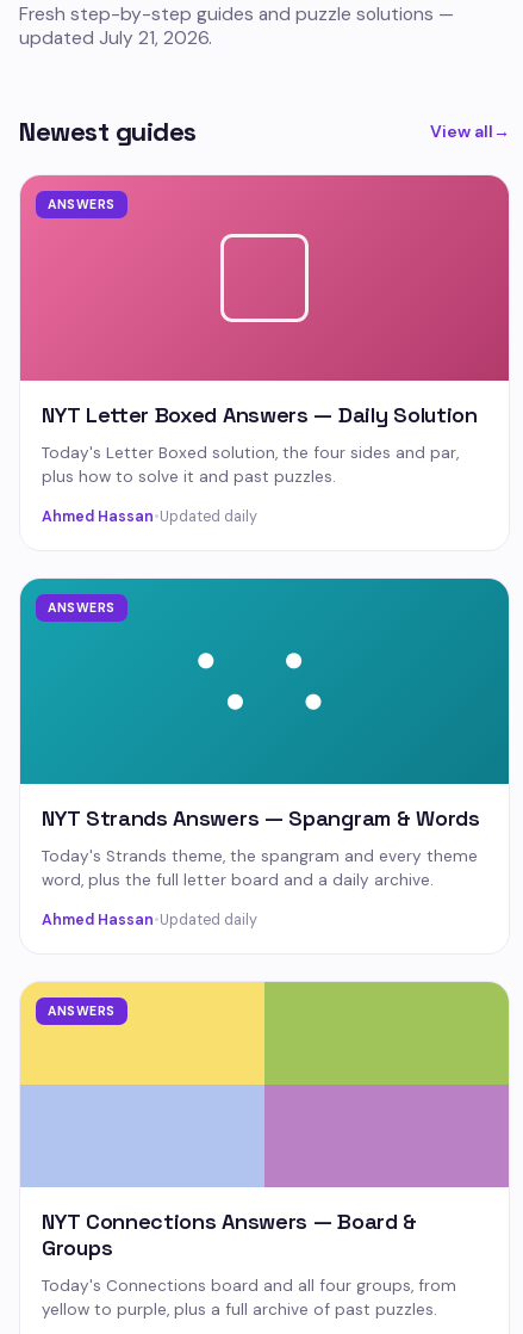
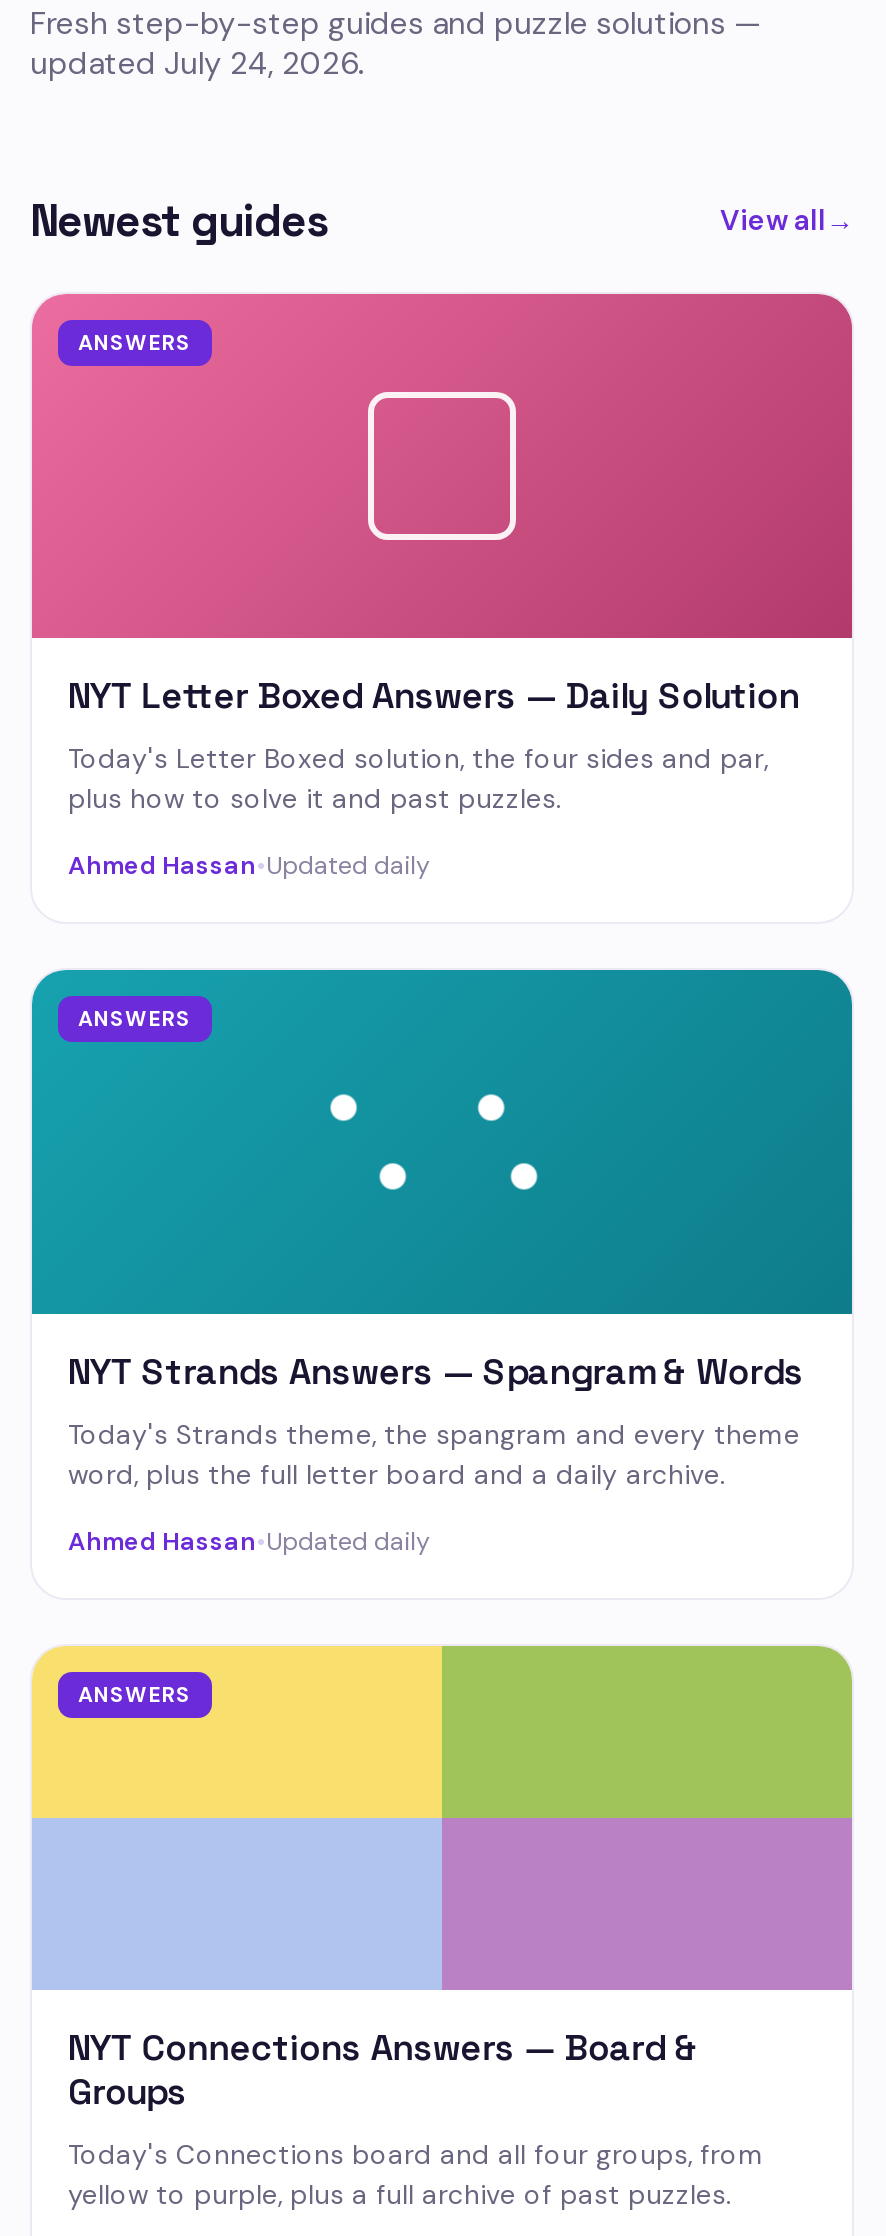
- updated July 21, 2026.
+ updated July 24, 2026.
